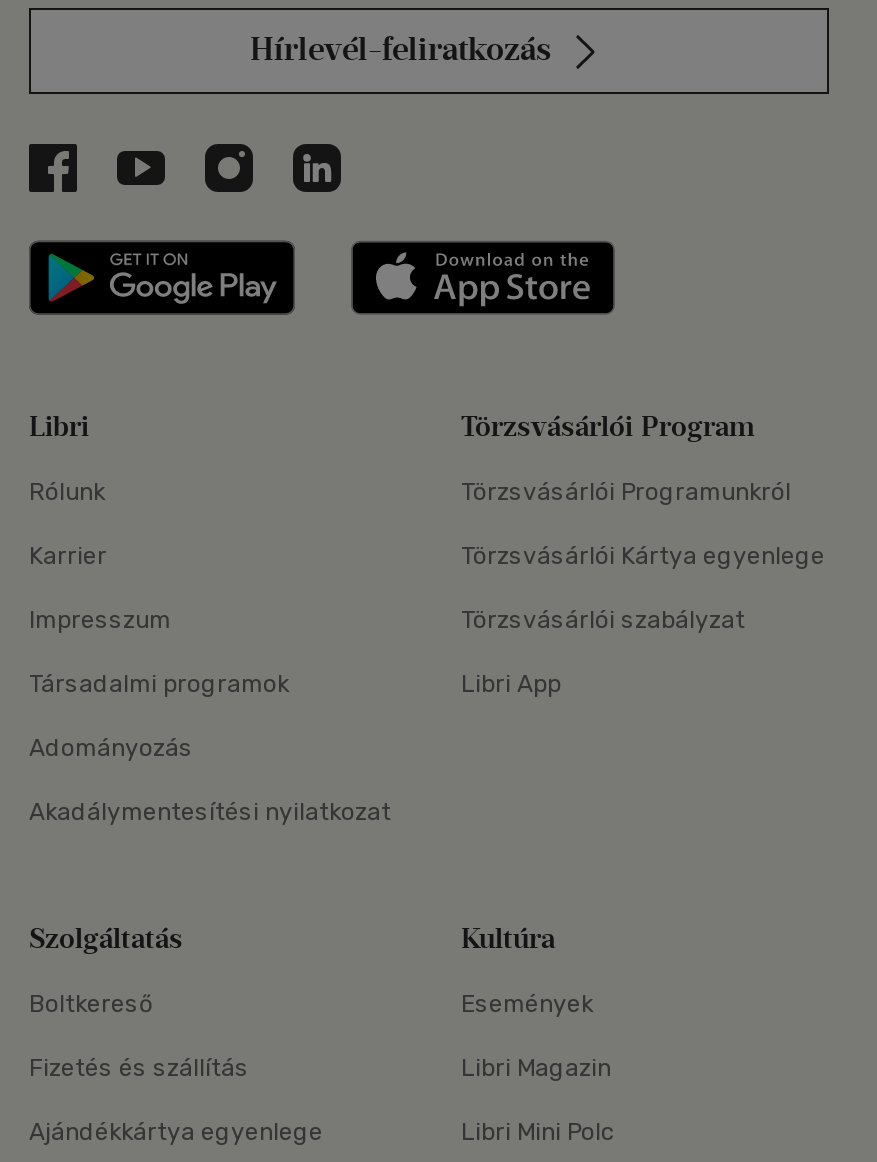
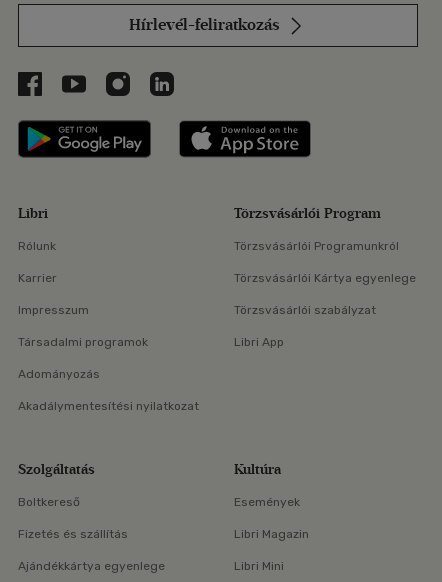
- Libri Mini Polc
+ Libri Mini
